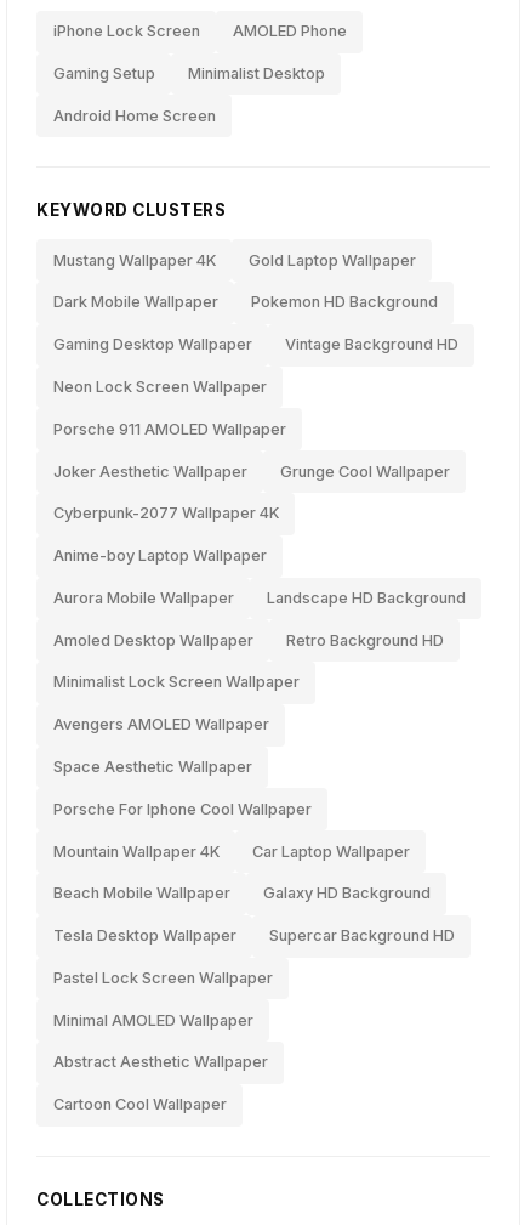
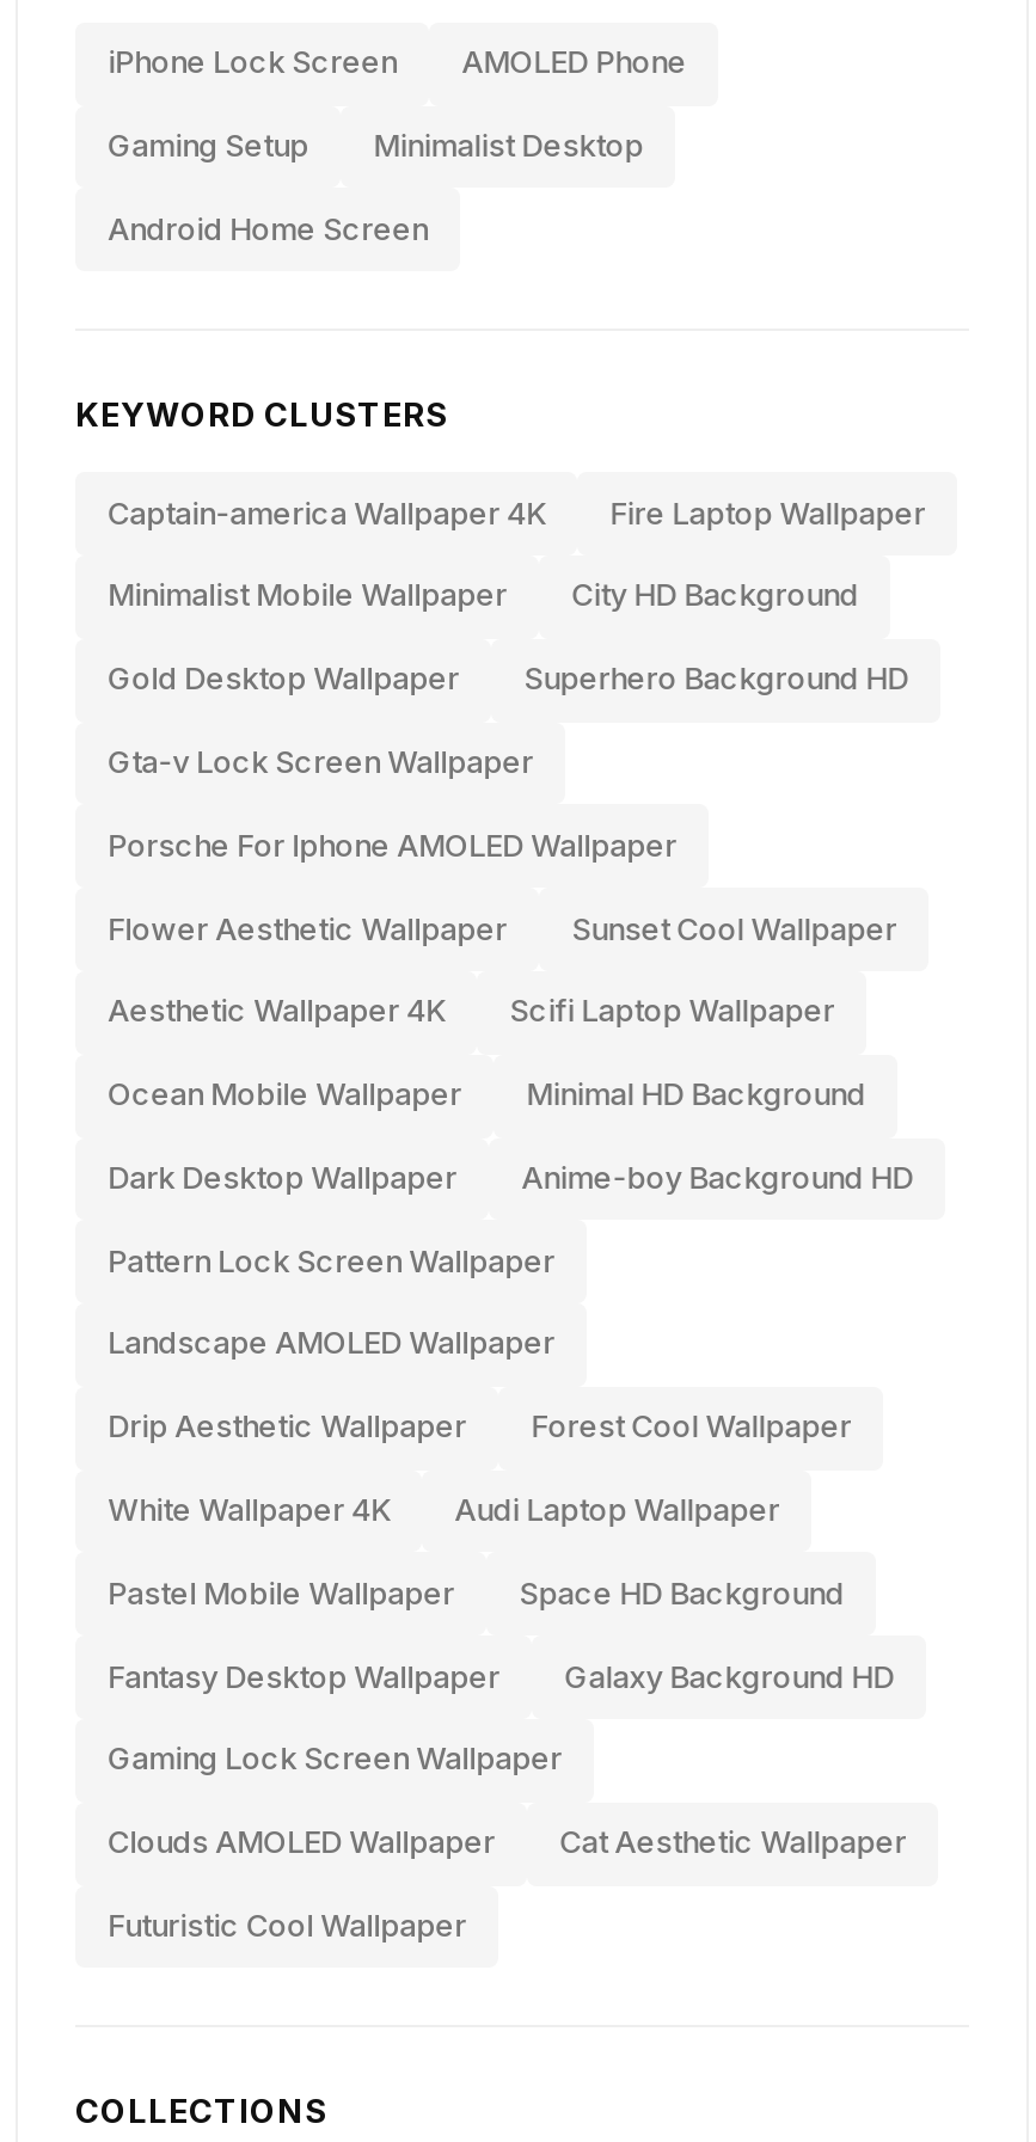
- Mustang Wallpaper 4K
- Gold Laptop Wallpaper
- Dark Mobile Wallpaper
- Pokemon HD Background
- Gaming Desktop Wallpaper
- Vintage Background HD
- Neon Lock Screen Wallpaper
- Porsche 911 AMOLED Wallpaper
- Joker Aesthetic Wallpaper
- Grunge Cool Wallpaper
- Cyberpunk-2077 Wallpaper 4K
- Anime-boy Laptop Wallpaper
- Aurora Mobile Wallpaper
- Landscape HD Background
- Amoled Desktop Wallpaper
- Retro Background HD
- Minimalist Lock Screen Wallpaper
- Avengers AMOLED Wallpaper
- Space Aesthetic Wallpaper
- Porsche For Iphone Cool Wallpaper
- Mountain Wallpaper 4K
- Car Laptop Wallpaper
- Beach Mobile Wallpaper
- Galaxy HD Background
- Tesla Desktop Wallpaper
- Supercar Background HD
- Pastel Lock Screen Wallpaper
- Minimal AMOLED Wallpaper
- Abstract Aesthetic Wallpaper
- Cartoon Cool Wallpaper
+ Captain-america Wallpaper 4K
+ Fire Laptop Wallpaper
+ Minimalist Mobile Wallpaper
+ City HD Background
+ Gold Desktop Wallpaper
+ Superhero Background HD
+ Gta-v Lock Screen Wallpaper
+ Porsche For Iphone AMOLED Wallpaper
+ Flower Aesthetic Wallpaper
+ Sunset Cool Wallpaper
+ Aesthetic Wallpaper 4K
+ Scifi Laptop Wallpaper
+ Ocean Mobile Wallpaper
+ Minimal HD Background
+ Dark Desktop Wallpaper
+ Anime-boy Background HD
+ Pattern Lock Screen Wallpaper
+ Landscape AMOLED Wallpaper
+ Drip Aesthetic Wallpaper
+ Forest Cool Wallpaper
+ White Wallpaper 4K
+ Audi Laptop Wallpaper
+ Pastel Mobile Wallpaper
+ Space HD Background
+ Fantasy Desktop Wallpaper
+ Galaxy Background HD
+ Gaming Lock Screen Wallpaper
+ Clouds AMOLED Wallpaper
+ Cat Aesthetic Wallpaper
+ Futuristic Cool Wallpaper
